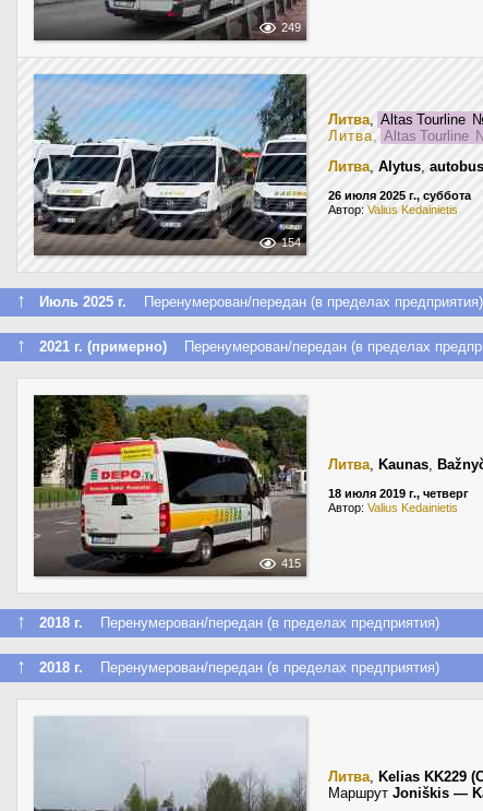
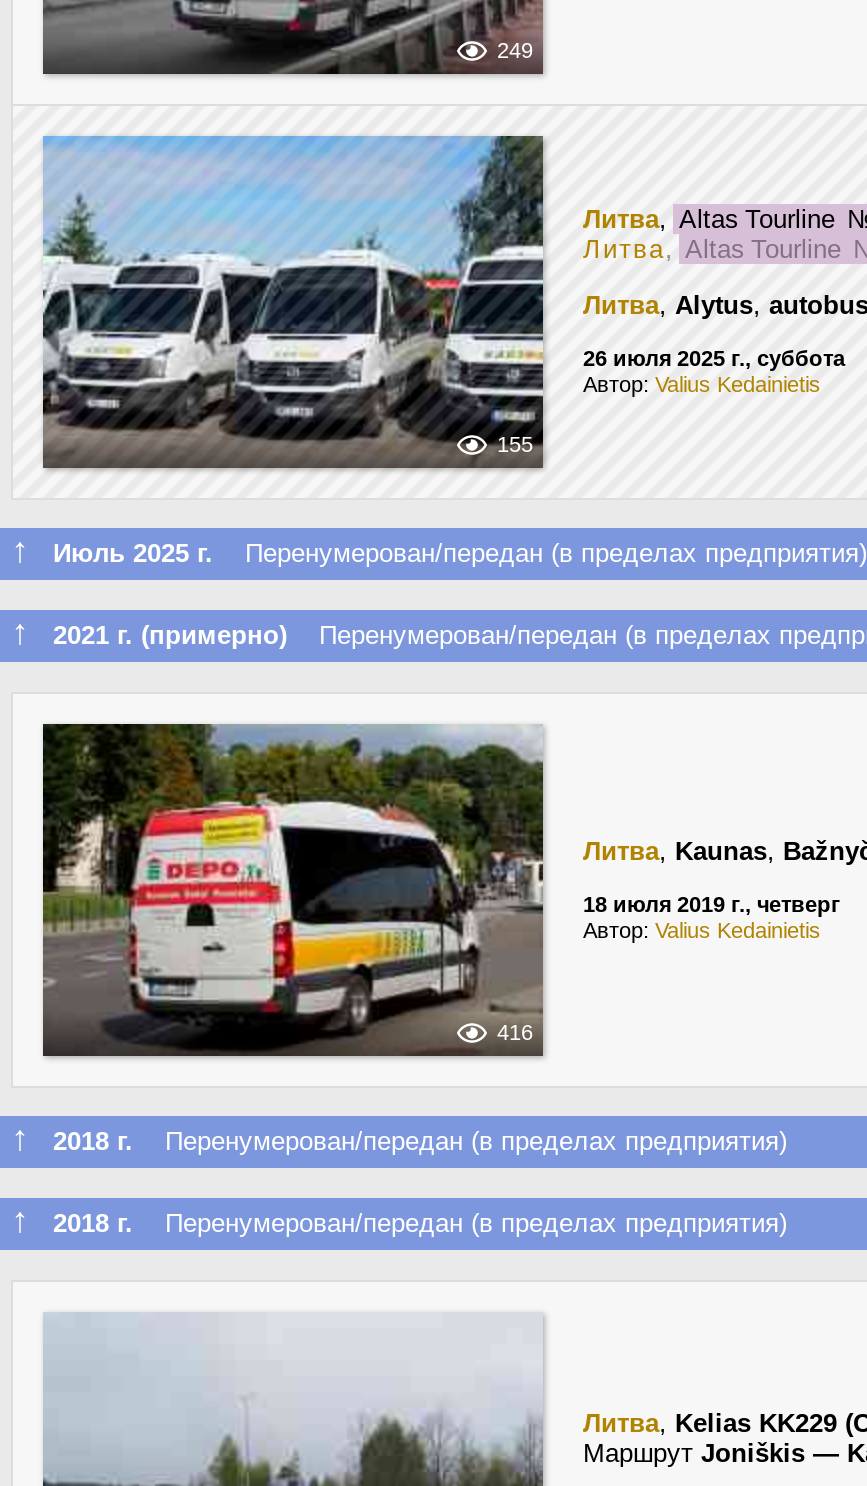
- 154
+ 155

- 415
+ 416
